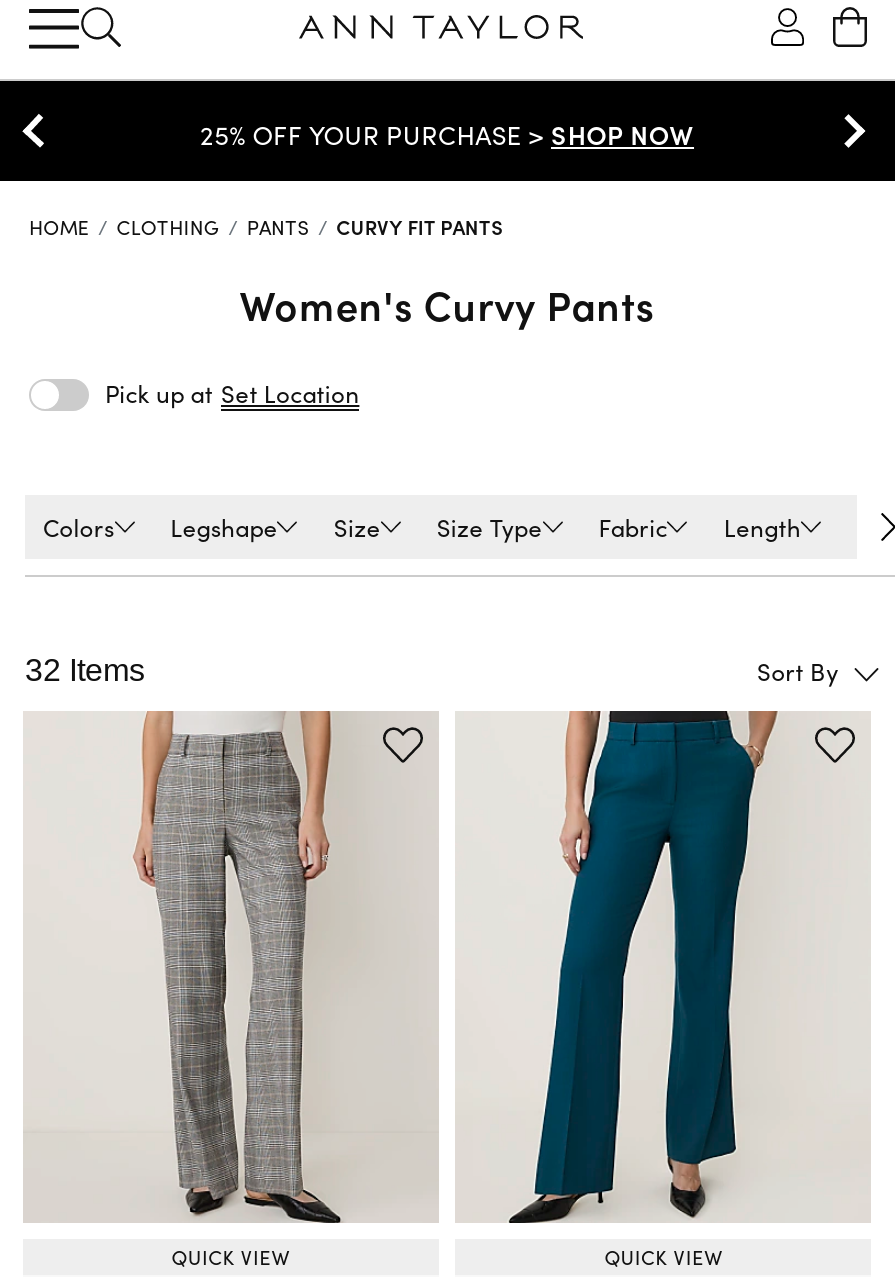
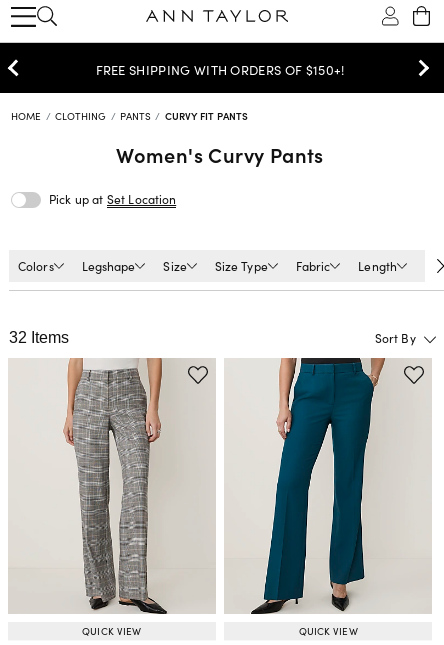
- 25% OFF YOUR PURCHASE > SHOP NOW
+ FREE SHIPPING WITH ORDERS OF $150+!
